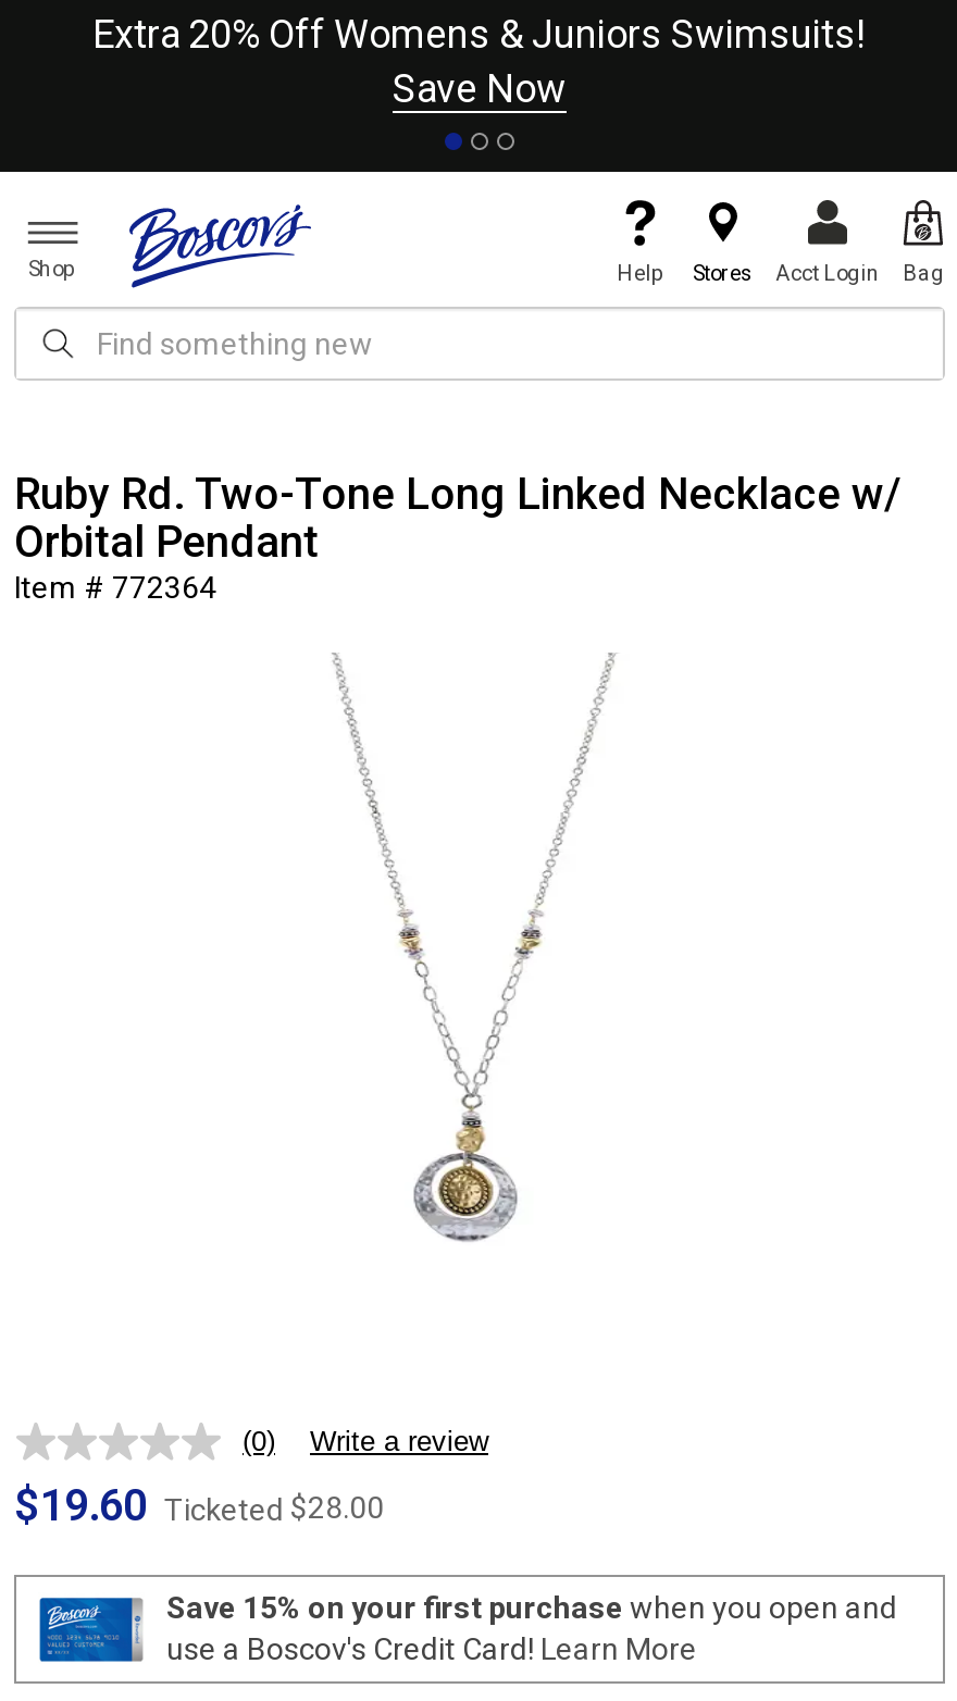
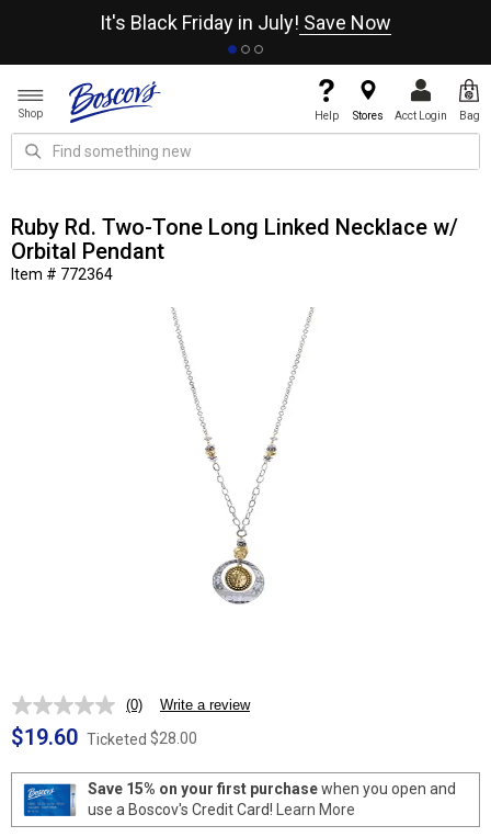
- Extra 20% Off Womens & Juniors Swimsuits!
- Save Now
+ It's Black Friday in July! Save Now
